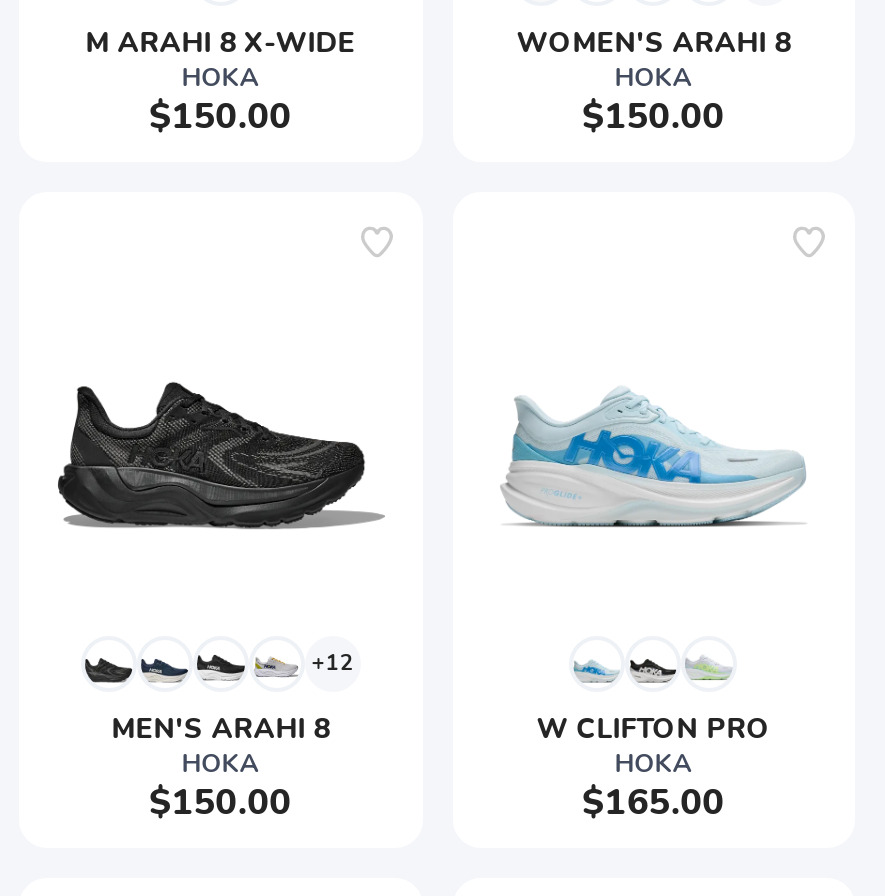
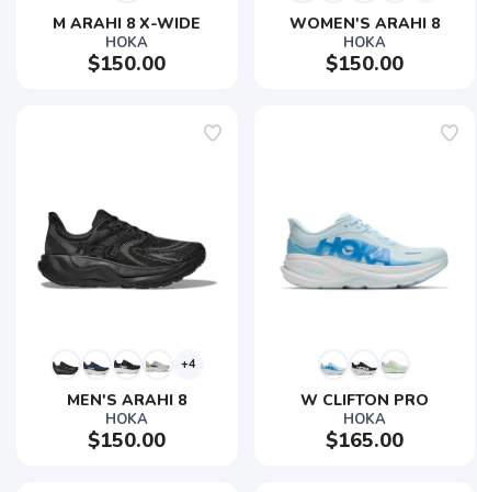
- +12
+ +4
